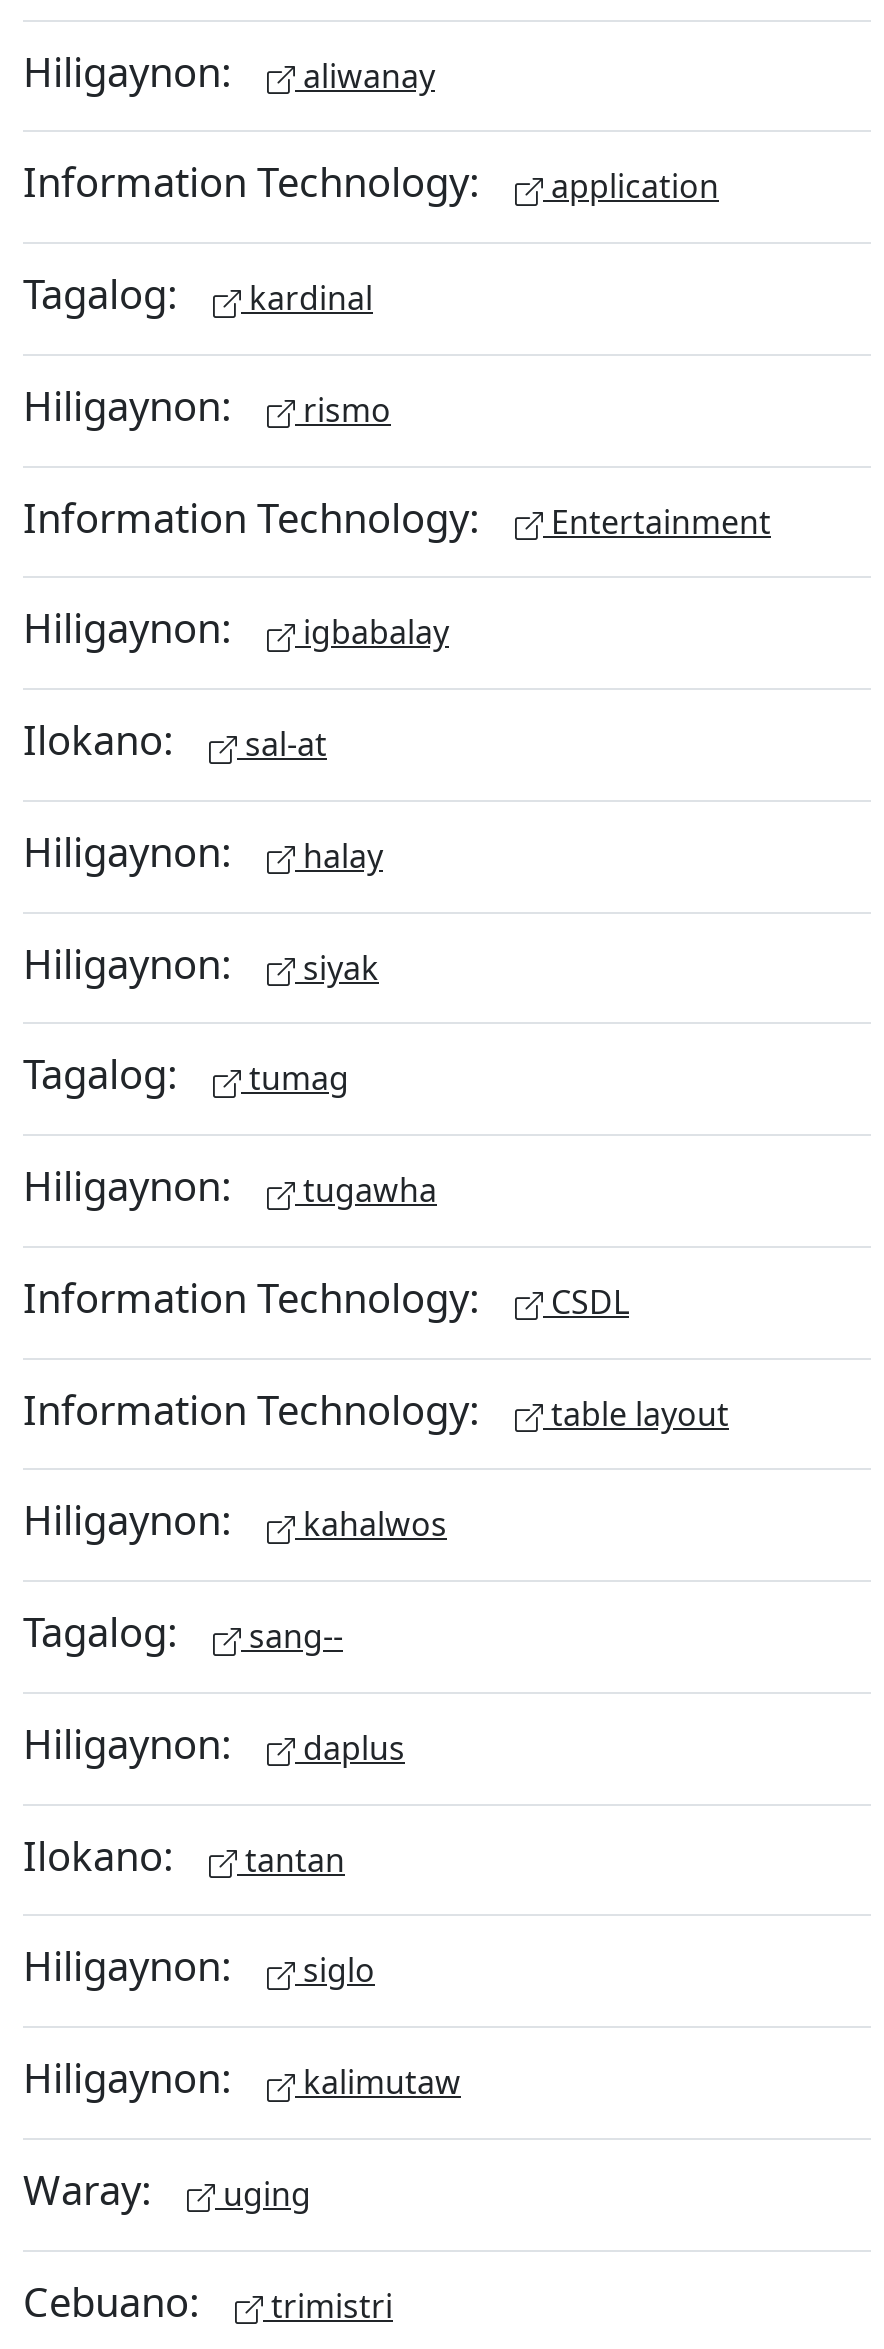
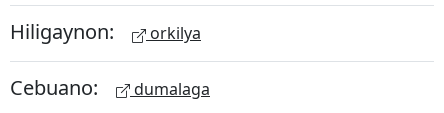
- aliwanay
- Information Technology:
- application
- Tagalog:
- kardinal
- Hiligaynon:
- rismo
- Information Technology:
- Entertainment
- Hiligaynon:
- igbabalay
- Ilokano:
- sal-at
- Hiligaynon:
- halay
- Hiligaynon:
- siyak
- Tagalog:
- tumag
- Hiligaynon:
- tugawha
- Information Technology:
- CSDL
- Information Technology:
- table layout
- Hiligaynon:
- kahalwos
- Tagalog:
- sang--
- Hiligaynon:
- daplus
- Ilokano:
- tantan
- Hiligaynon:
- siglo
- Hiligaynon:
- kalimutaw
- Waray:
- uging
+ orkilya

- trimistri
+ dumalaga
